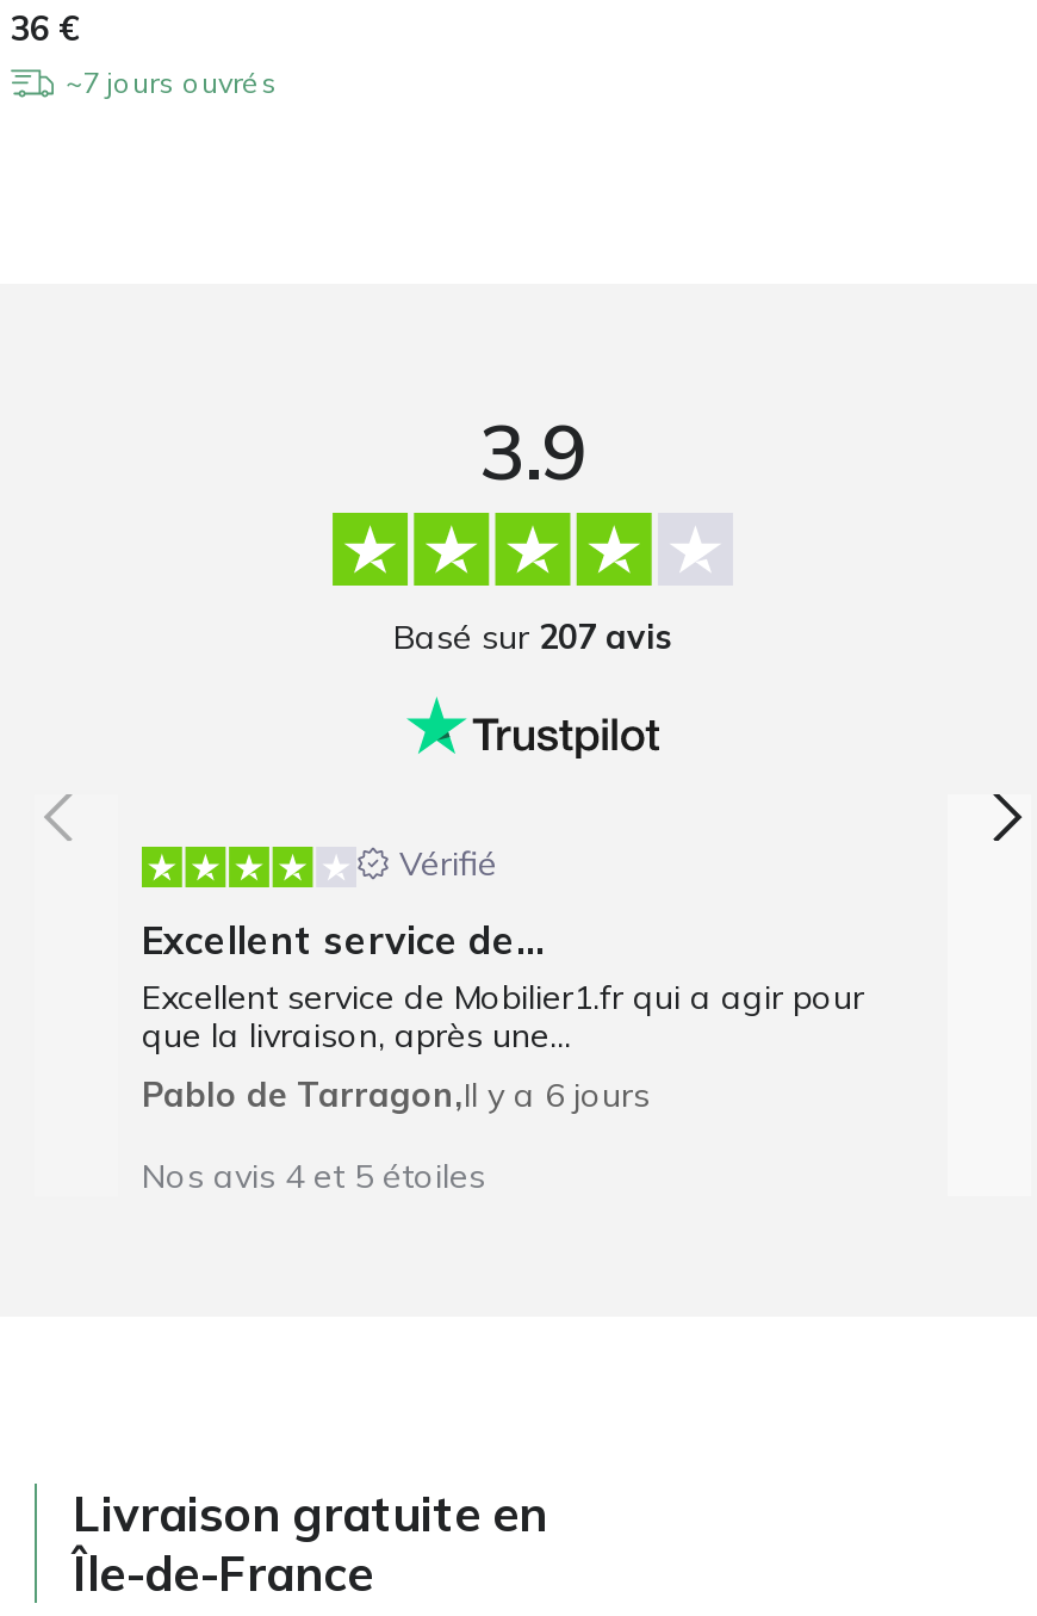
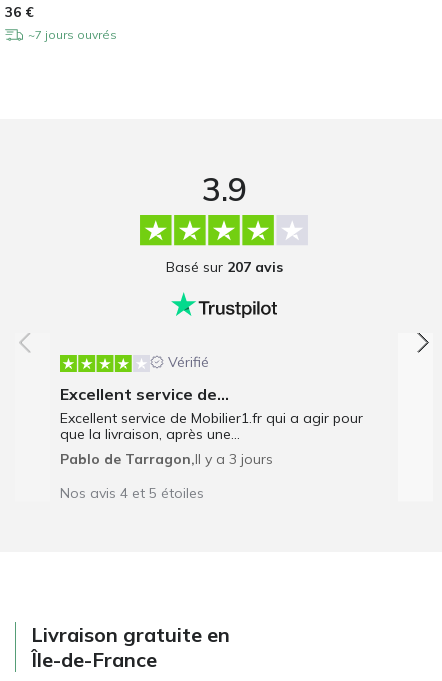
- Pablo de Tarragon,Il y a 6 jours
+ Pablo de Tarragon,Il y a 3 jours
